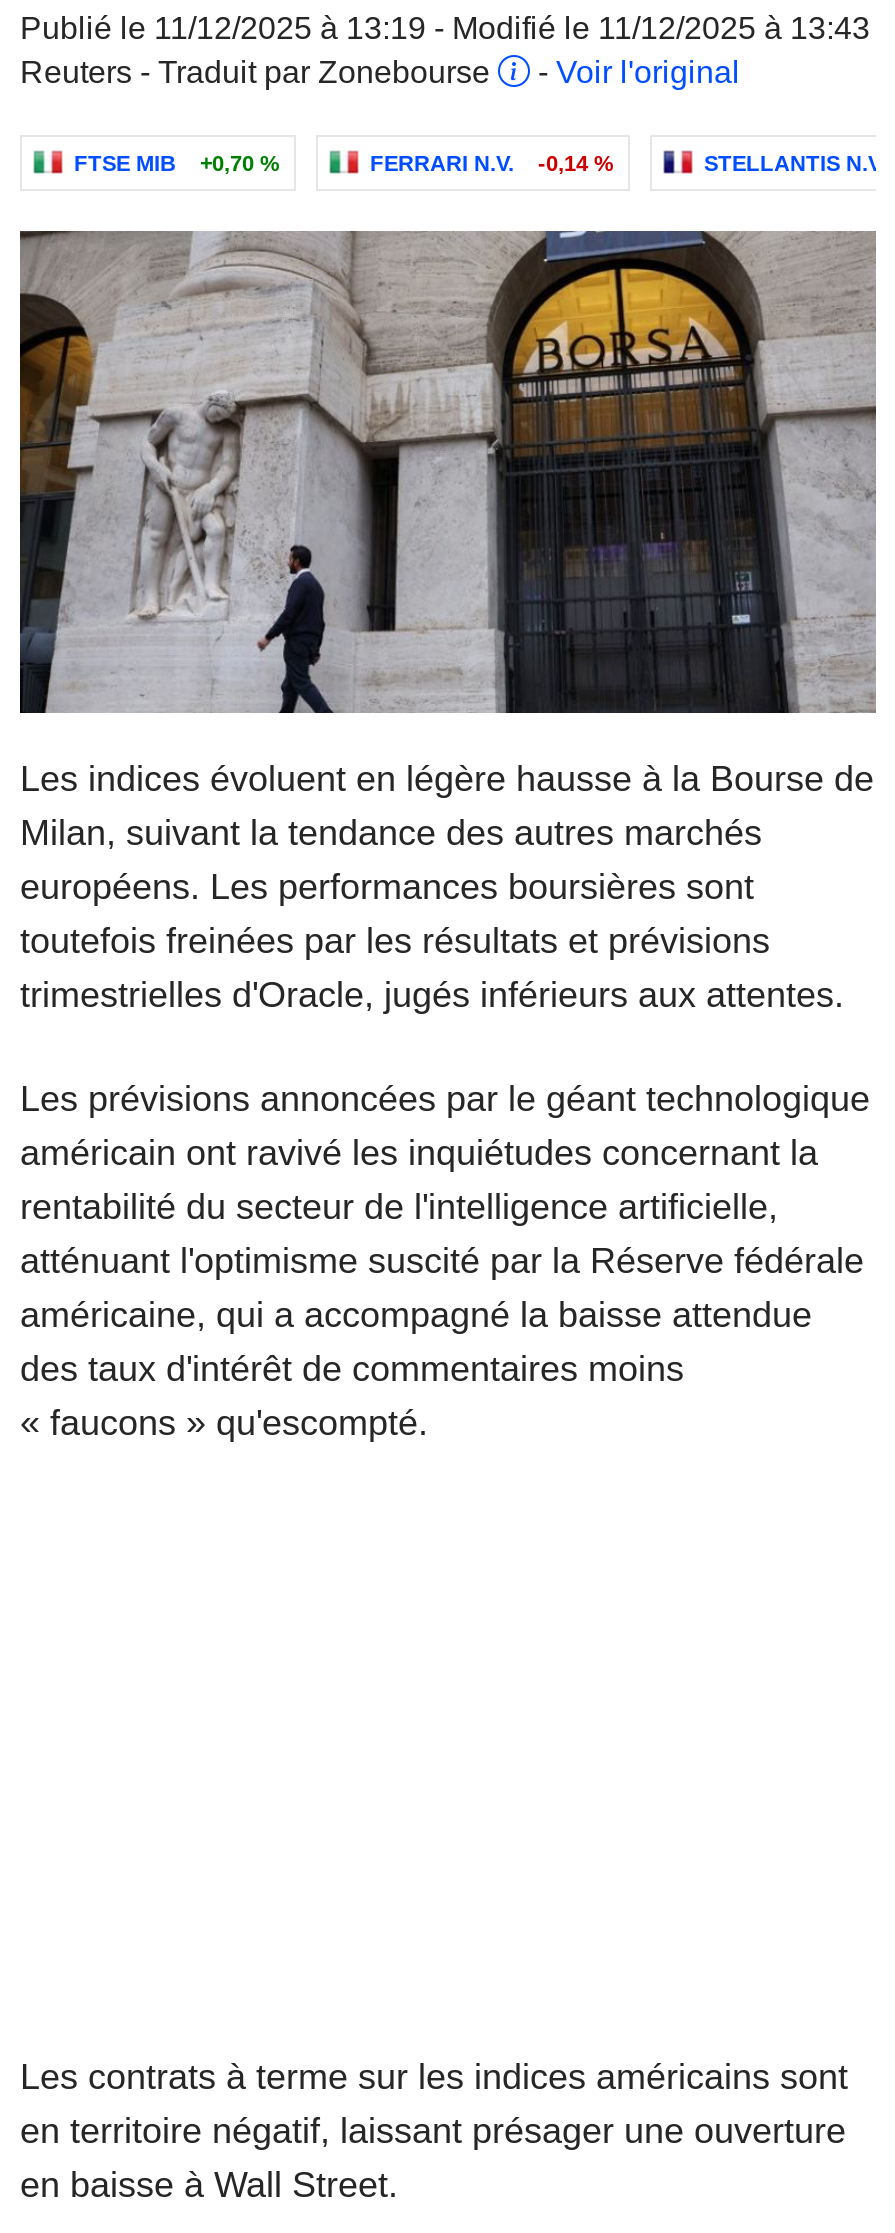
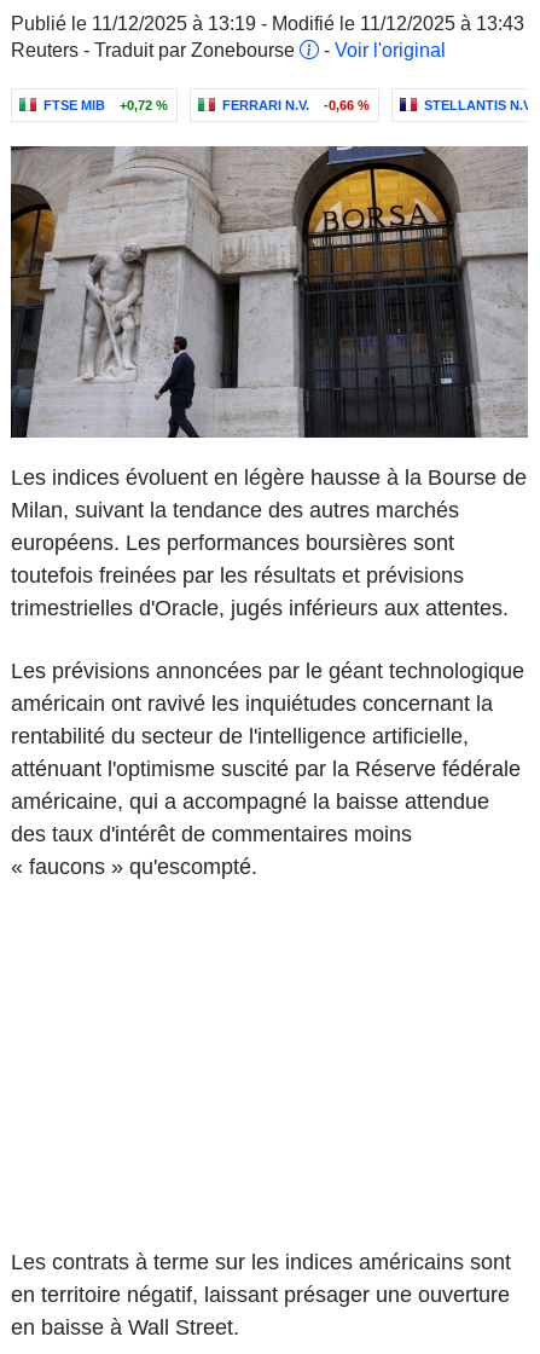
- FTSE MIB +0,70 %
+ FTSE MIB +0,72 %

- FERRARI N.V. -0,14 %
+ FERRARI N.V. -0,66 %
